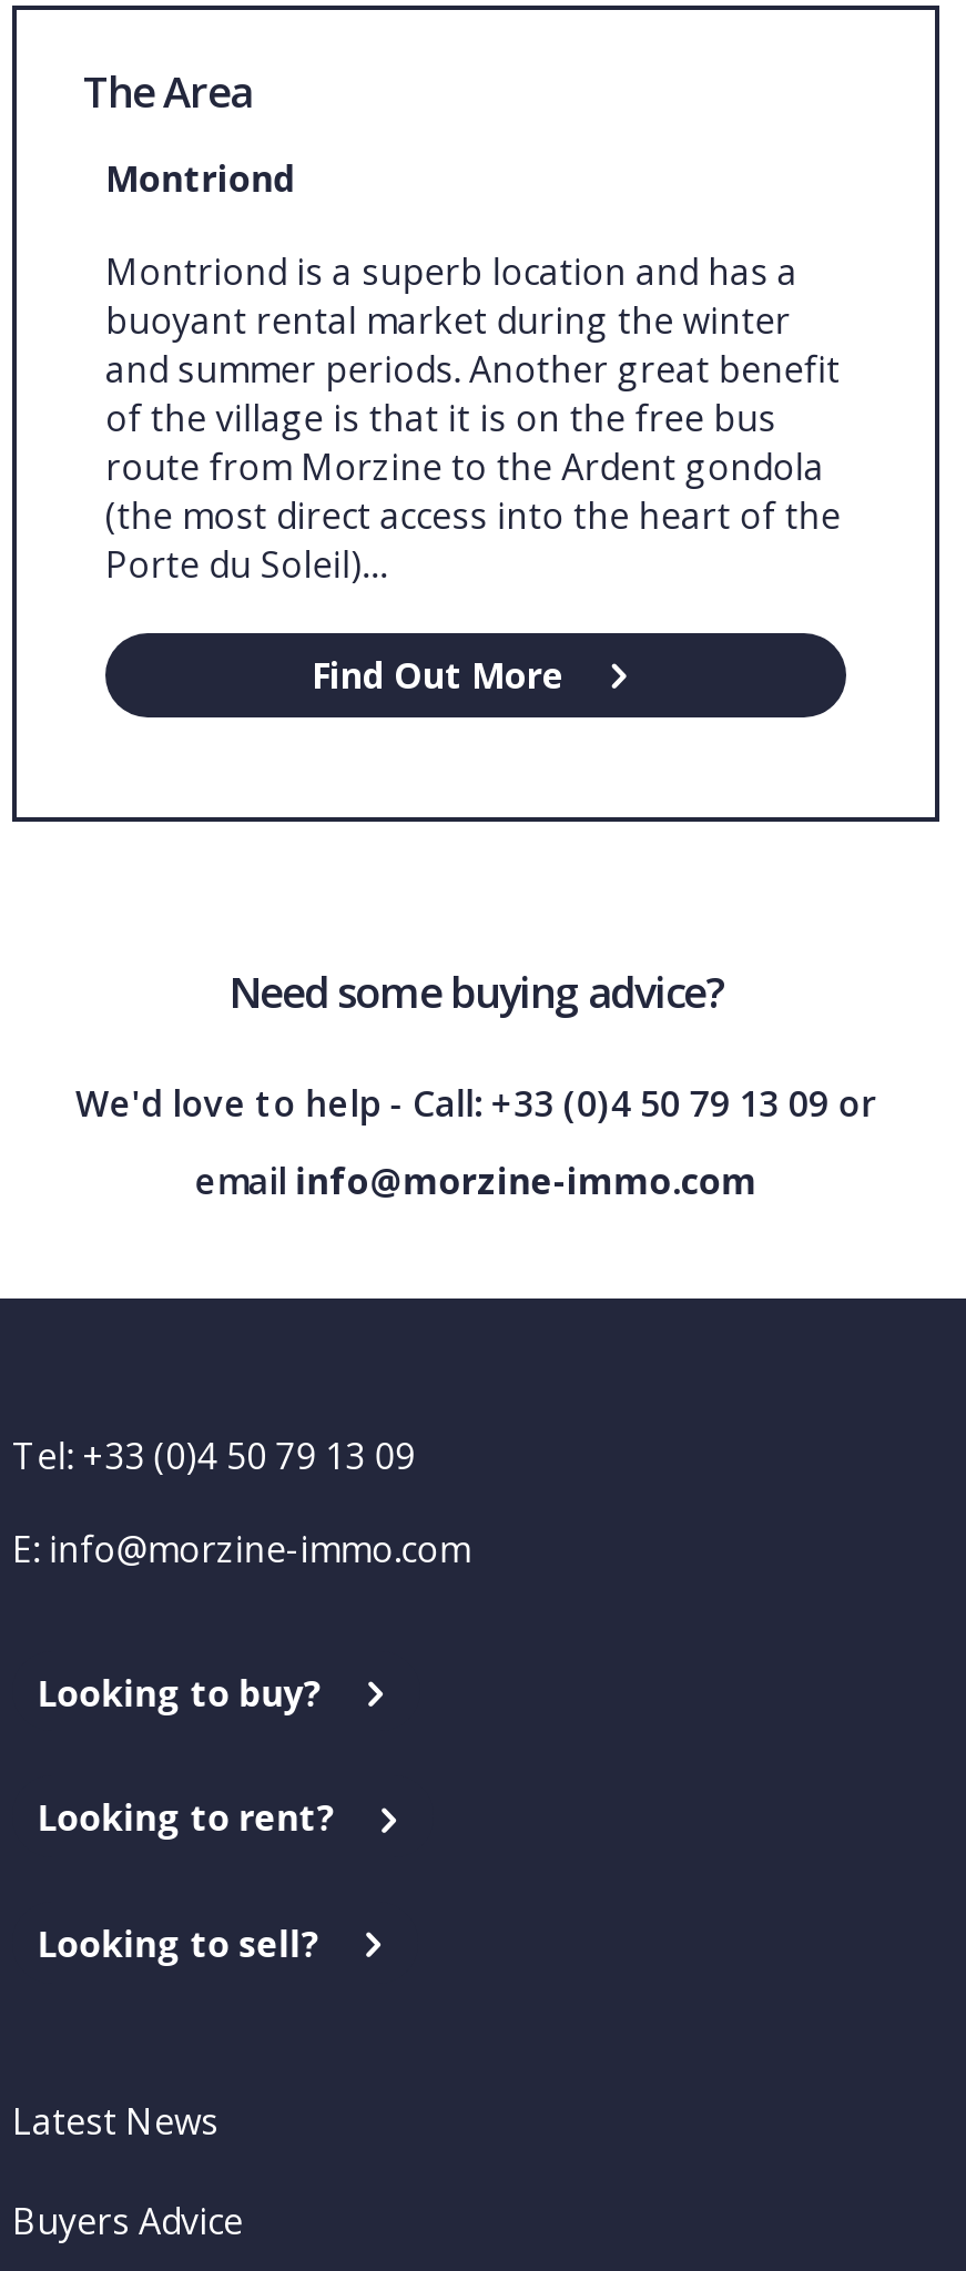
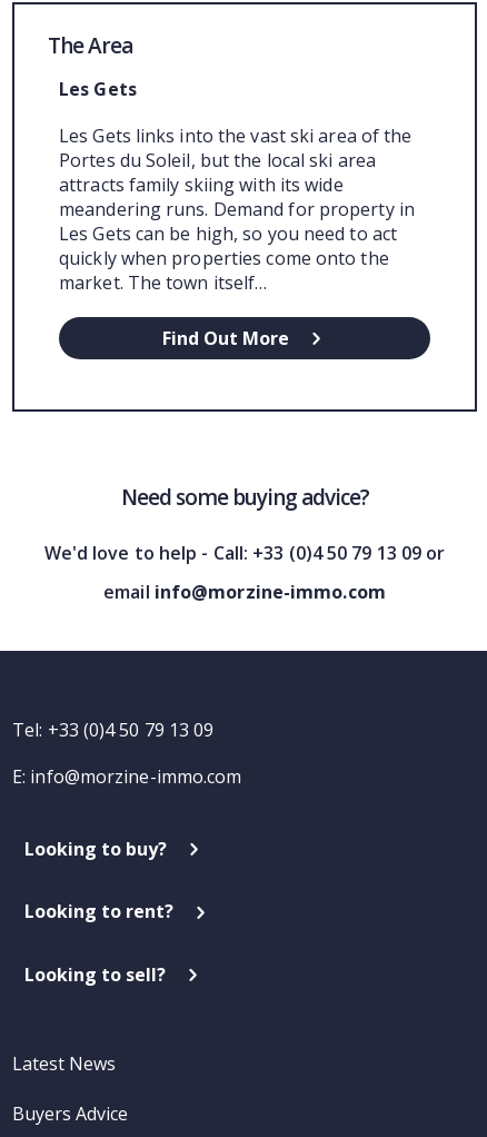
- Montriond
+ Les Gets

- Montriond is a superb location and has a
- buoyant rental market during the winter
- and summer periods. Another great benefit
- of the village is that it is on the free bus
- route from Morzine to the Ardent gondola
- (the most direct access into the heart of the
- Porte du Soleil)…
+ Les Gets links into the vast ski area of the
+ Portes du Soleil, but the local ski area
+ attracts family skiing with its wide
+ meandering runs. Demand for property in
+ Les Gets can be high, so you need to act
+ quickly when properties come onto the
+ market. The town itself…
